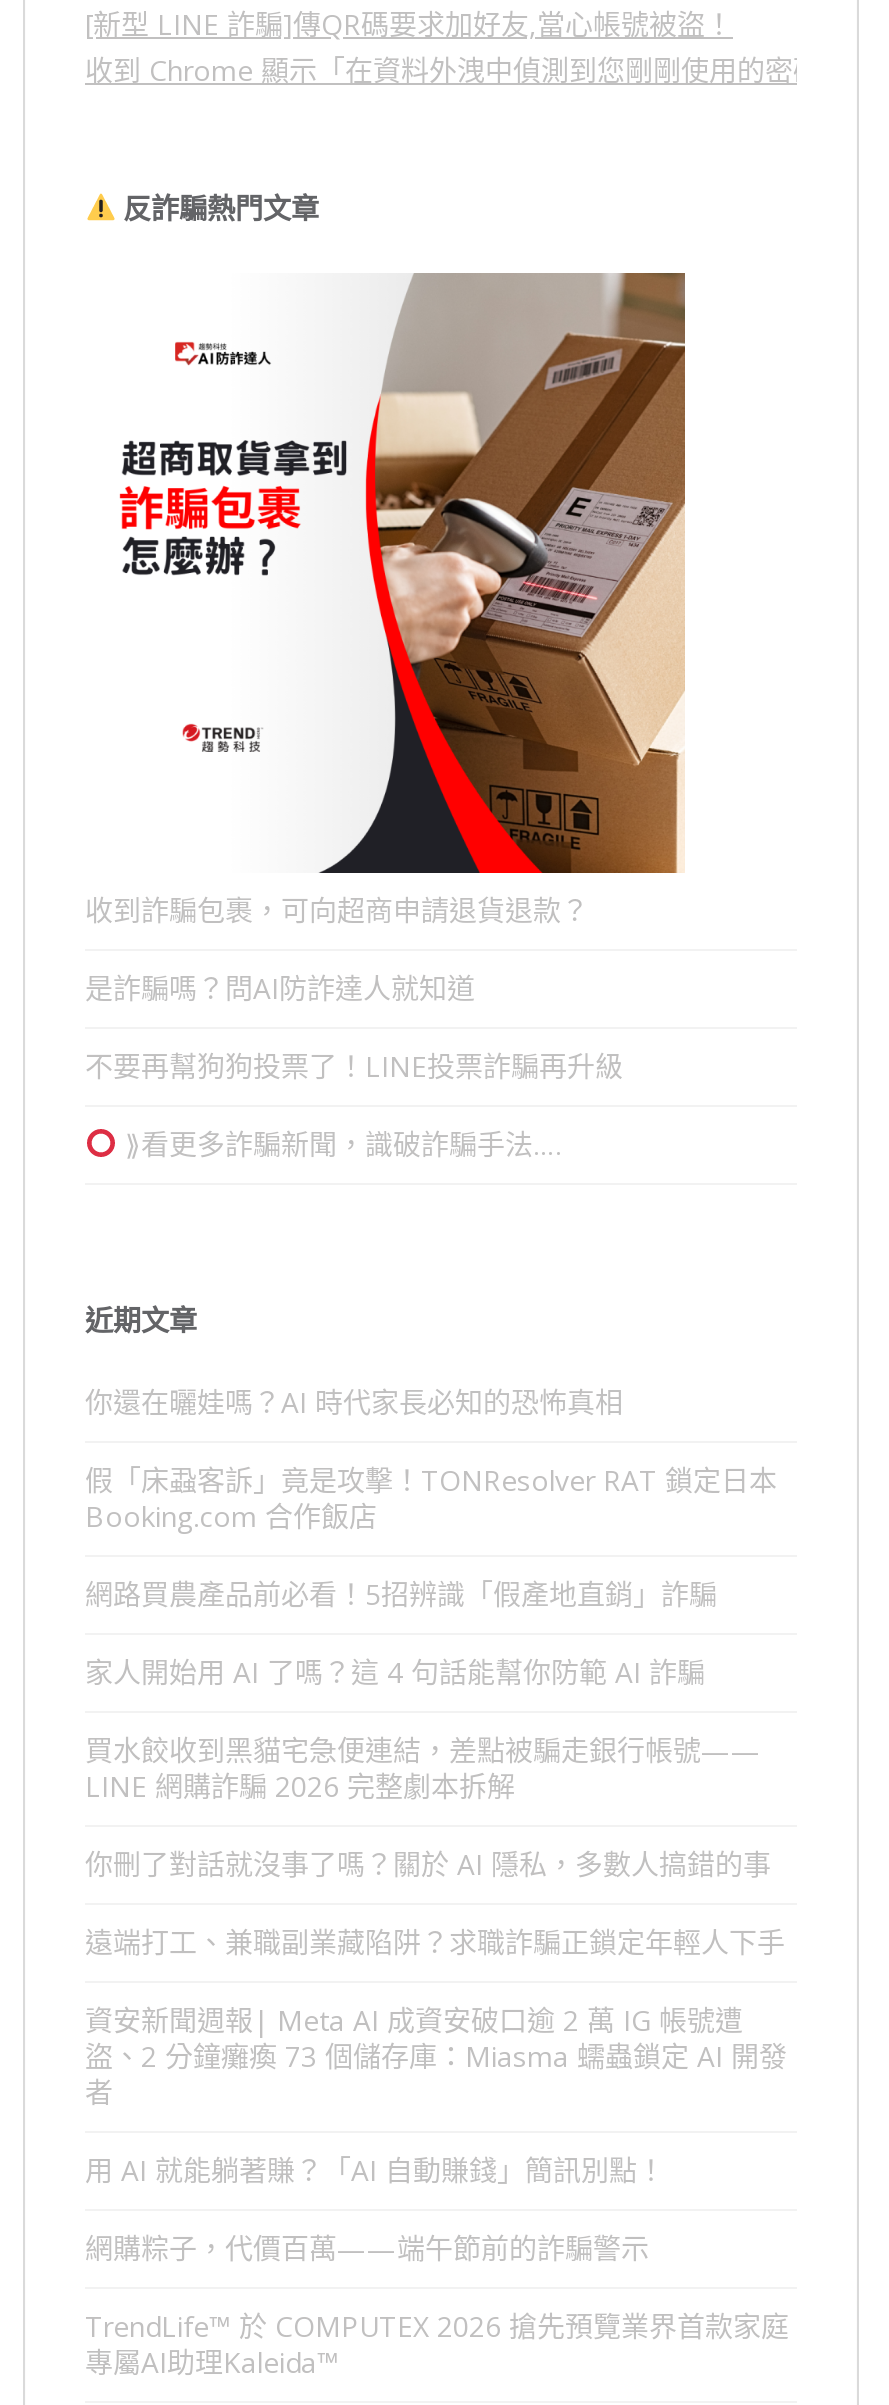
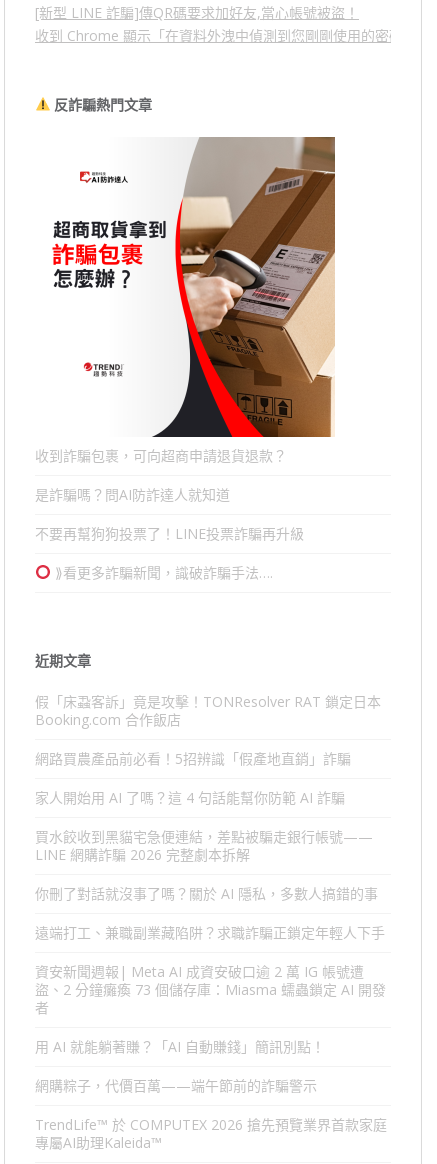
- 你還在曬娃嗎？AI 時代家長必知的恐怖真相
